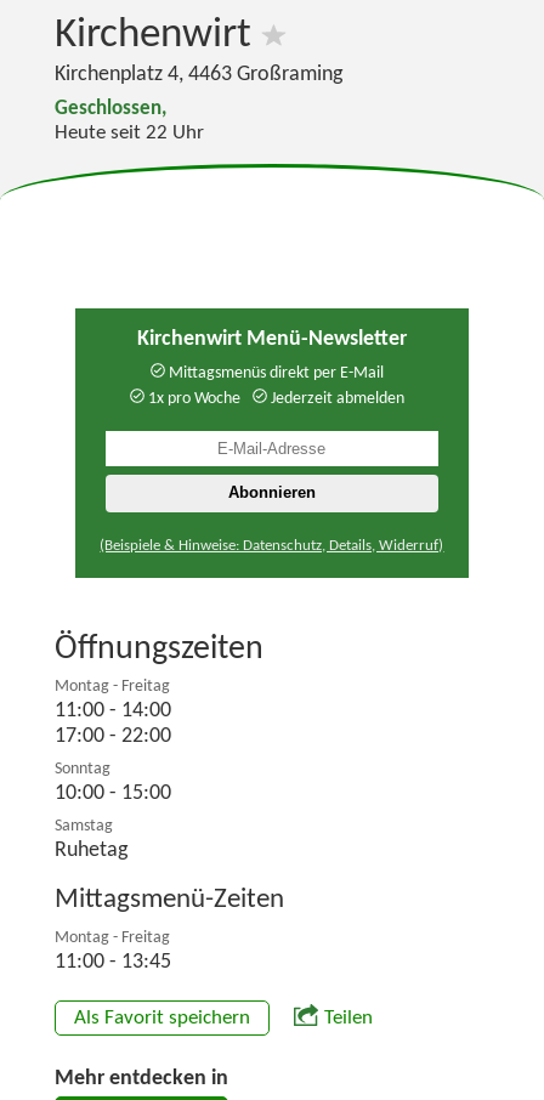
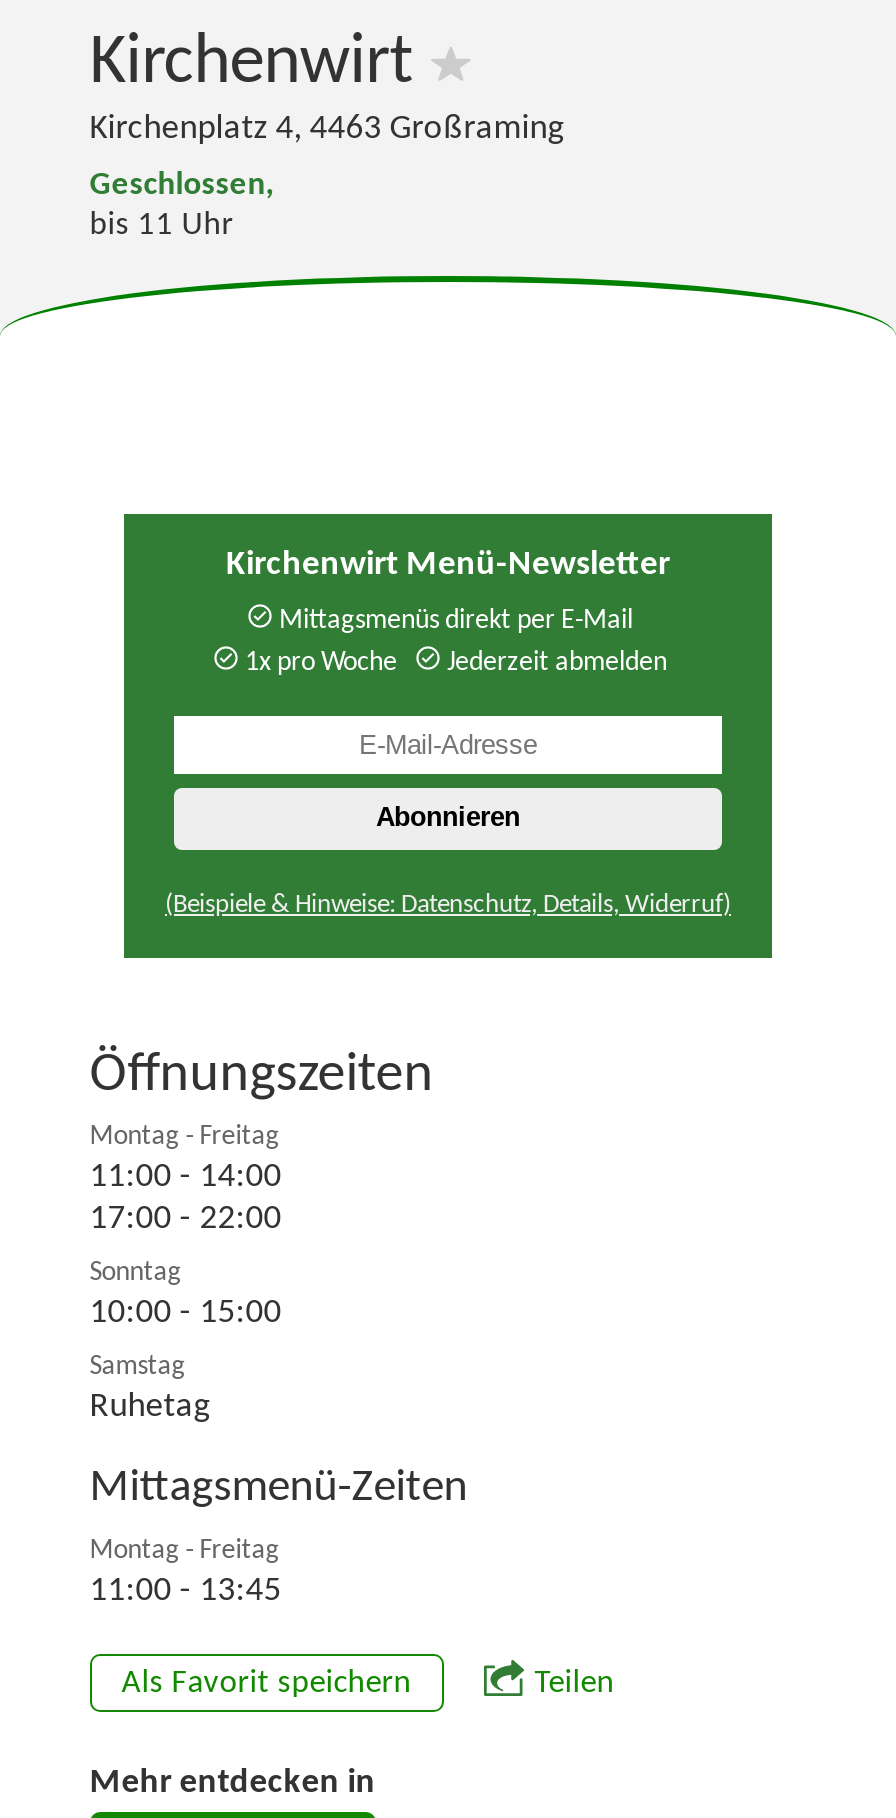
- Heute seit 22 Uhr
+ bis 11 Uhr
